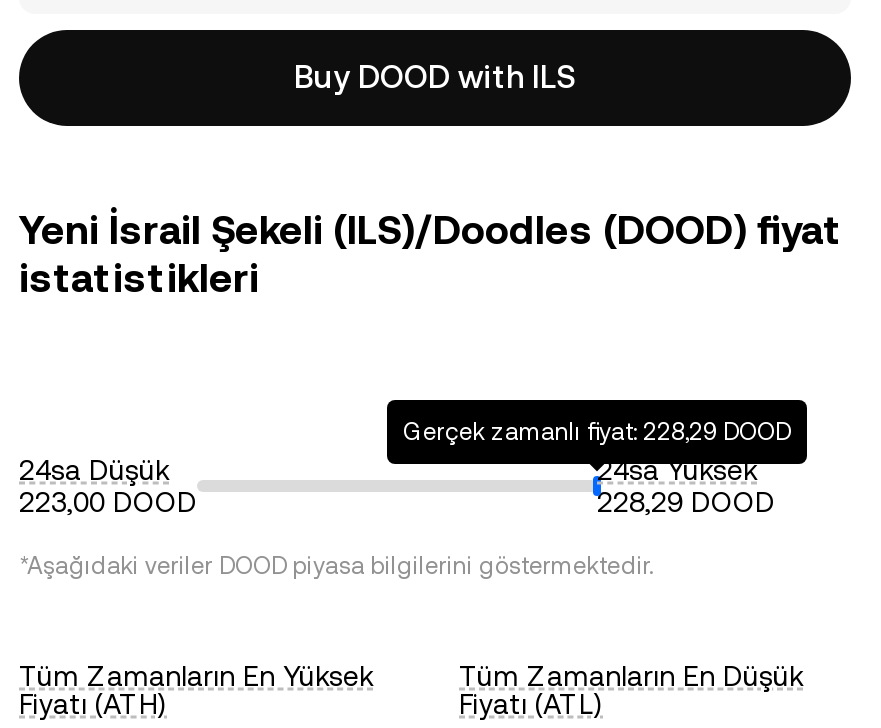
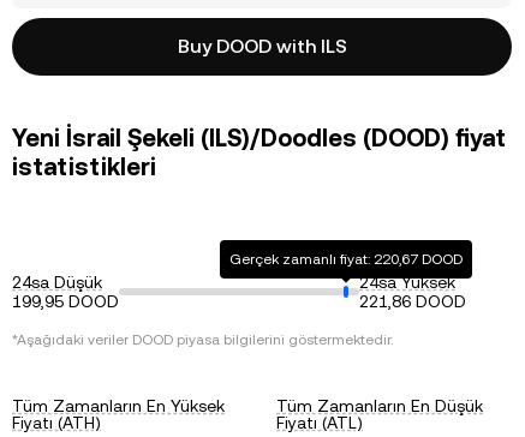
- Gerçek zamanlı fiyat: 228,29 DOOD
+ Gerçek zamanlı fiyat: 220,67 DOOD

- 223,00 DOOD
+ 199,95 DOOD

- 228,29 DOOD
+ 221,86 DOOD
